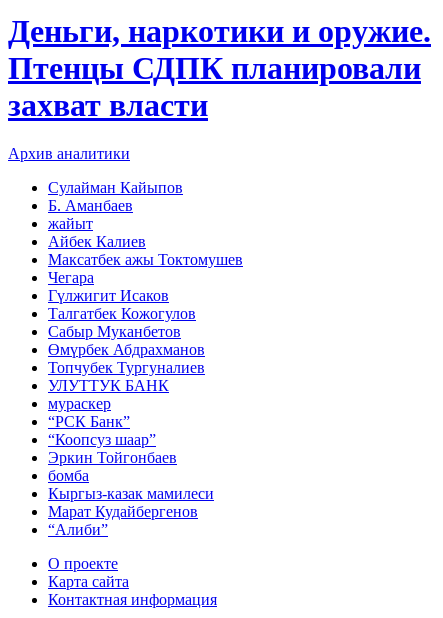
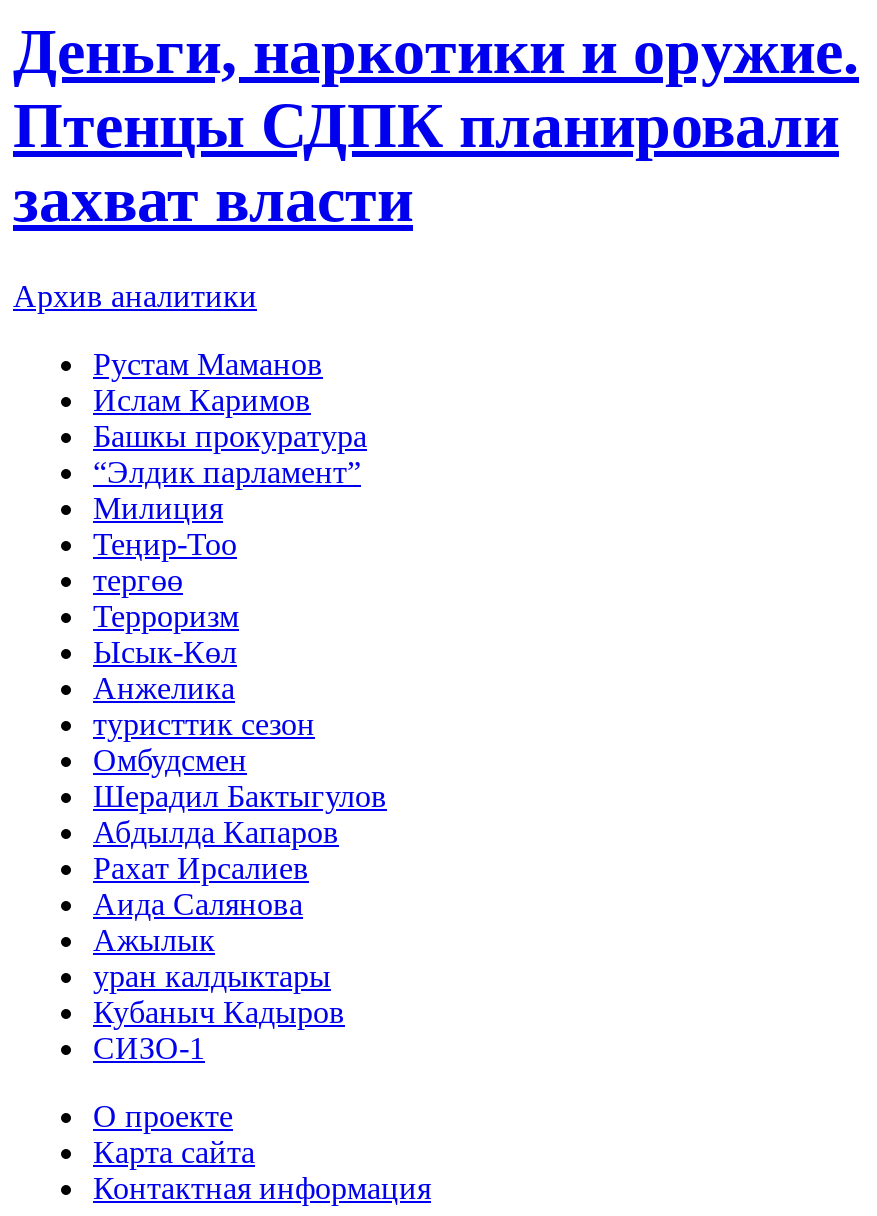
- Сулайман Кайыпов
- Б. Аманбаев
- жайыт
- Айбек Калиев
- Максатбек ажы Токтомушев
- Чегара
- Гүлжигит Исаков
- Талгатбек Кожогулов
- Сабыр Муканбетов
- Өмүрбек Абдрахманов
- Топчубек Тургуналиев
- УЛУТТУК БАНК
- мураскер
- “РСК Банк”
- “Коопсуз шаар”
- Эркин Тойгонбаев
- бомба
- Кыргыз-казак мамилеси
- Марат Кудайбергенов
- “Алиби”
+ Рустам Маманов
+ Ислам Каримов
+ Башкы прокуратура
+ “Элдик парламент”
+ Милиция
+ Теңир-Тоо
+ тергөө
+ Терроризм
+ Ысык-Көл
+ Анжелика
+ туристтик сезон
+ Омбудсмен
+ Шерадил Бактыгулов
+ Абдылда Капаров
+ Рахат Ирсалиев
+ Аида Салянова
+ Ажылык
+ уран калдыктары
+ Кубаныч Кадыров
+ СИЗО-1
